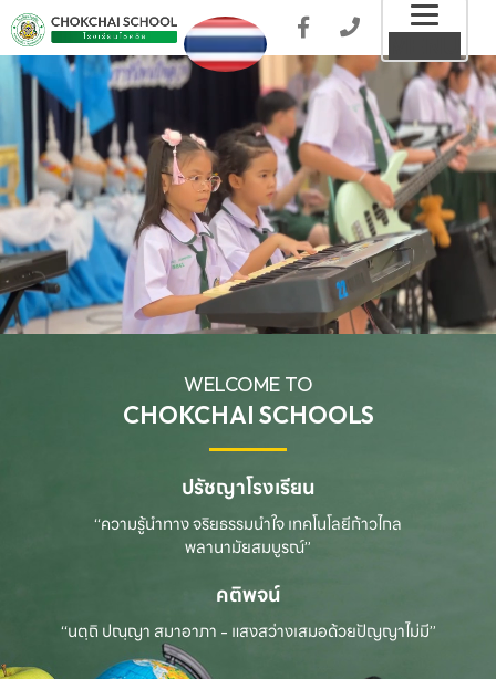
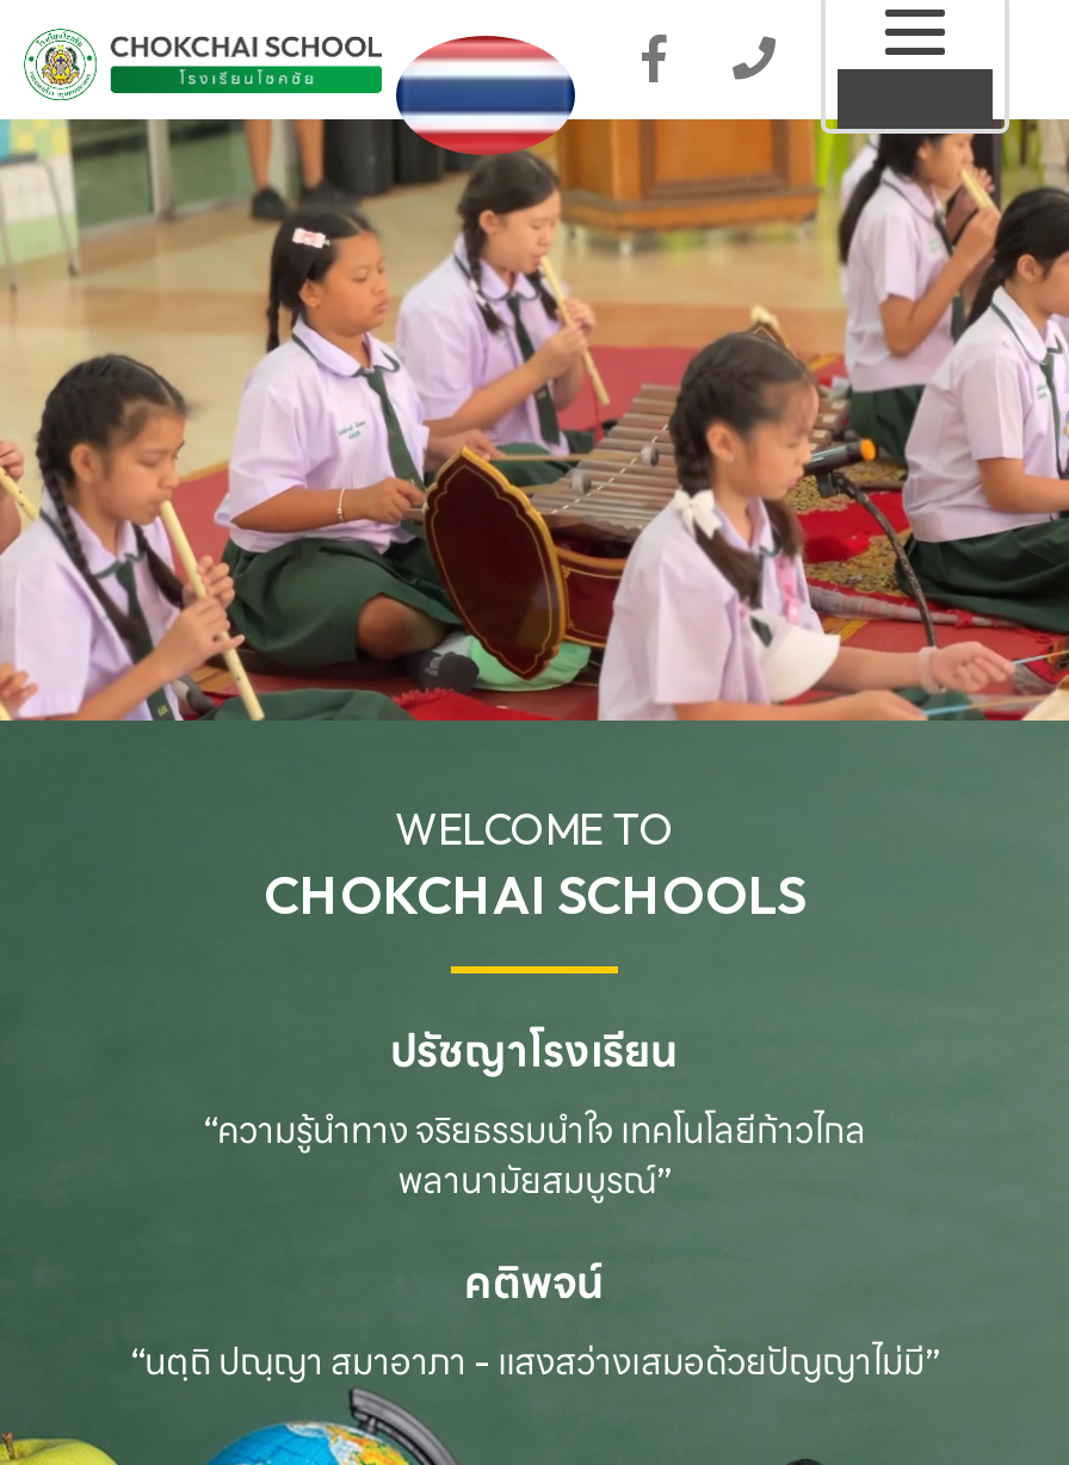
- [image]
+ [image]
